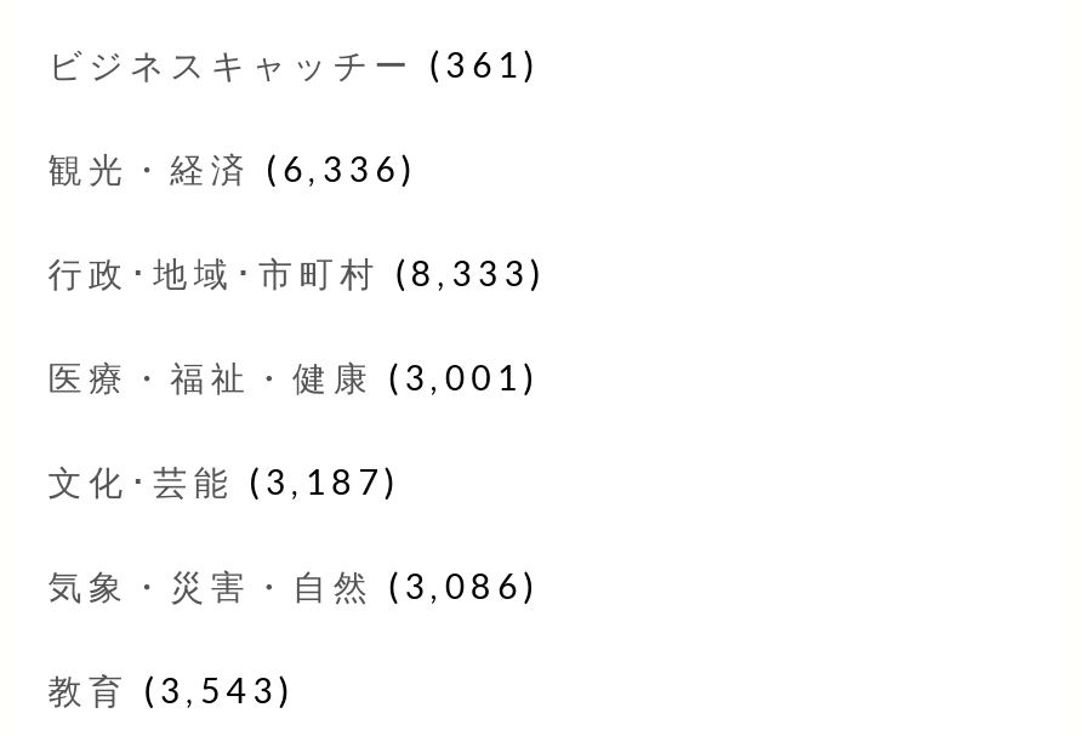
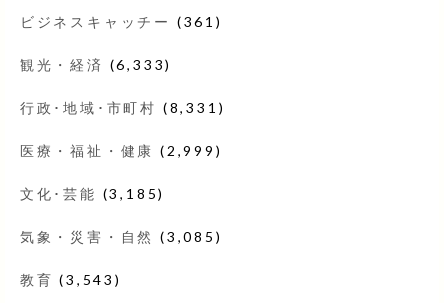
- 観光・経済(6,336)
+ 観光・経済(6,333)

- 行政･地域･市町村(8,333)
+ 行政･地域･市町村(8,331)

- 医療・福祉・健康(3,001)
+ 医療・福祉・健康(2,999)

- 文化･芸能(3,187)
+ 文化･芸能(3,185)

- 気象・災害・自然(3,086)
+ 気象・災害・自然(3,085)
